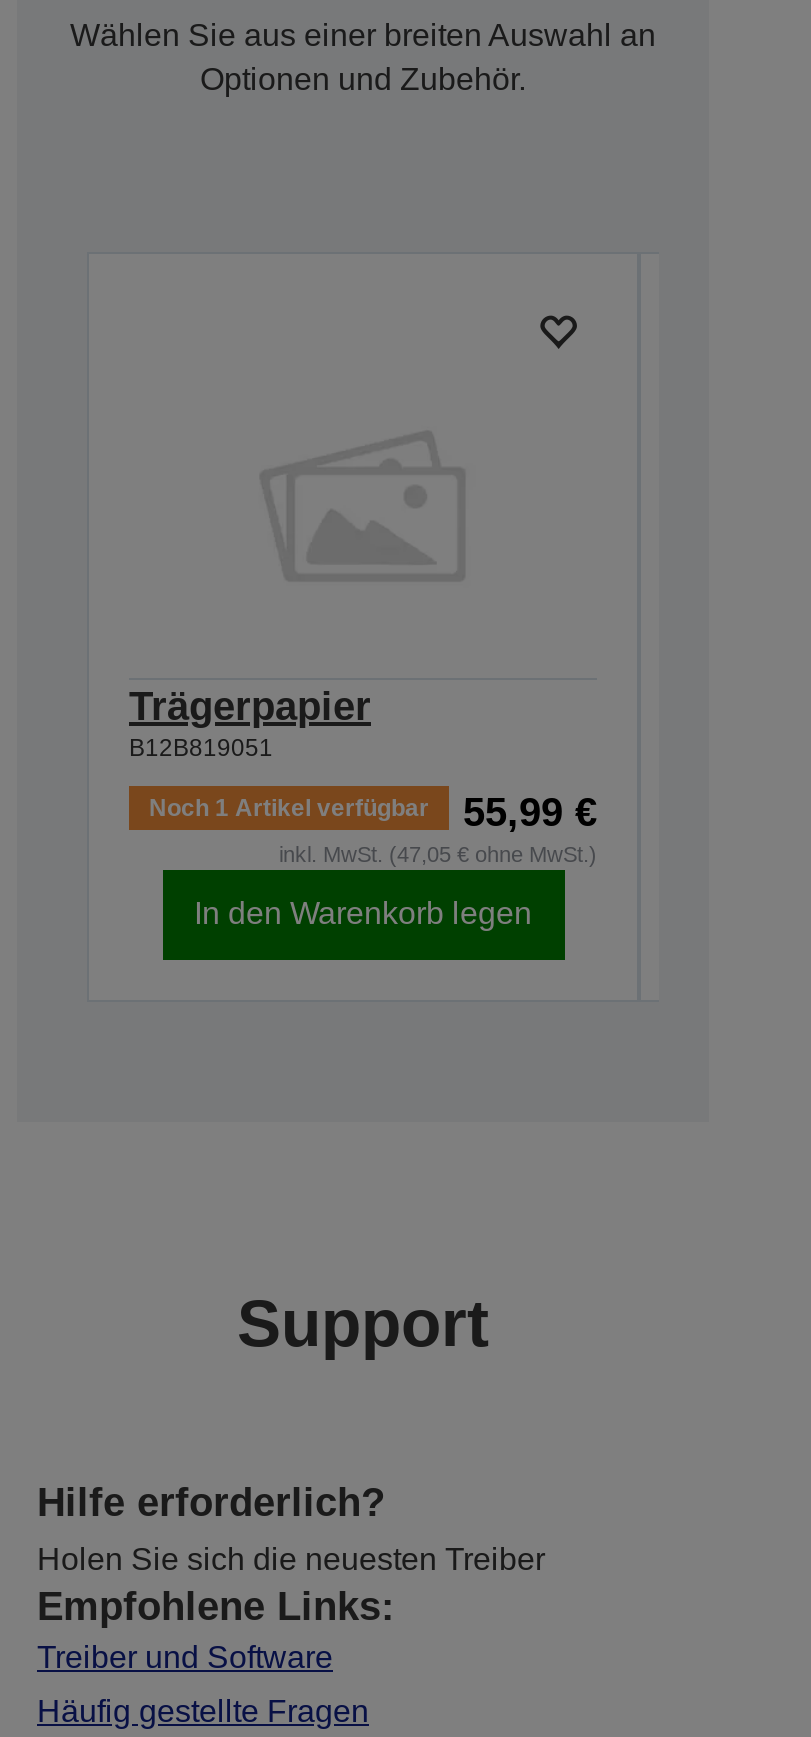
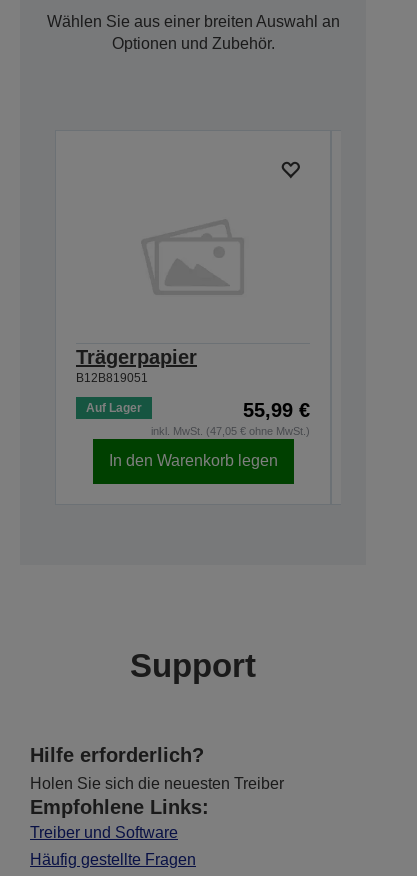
- Noch 1 Artikel verfügbar
+ Auf Lager
